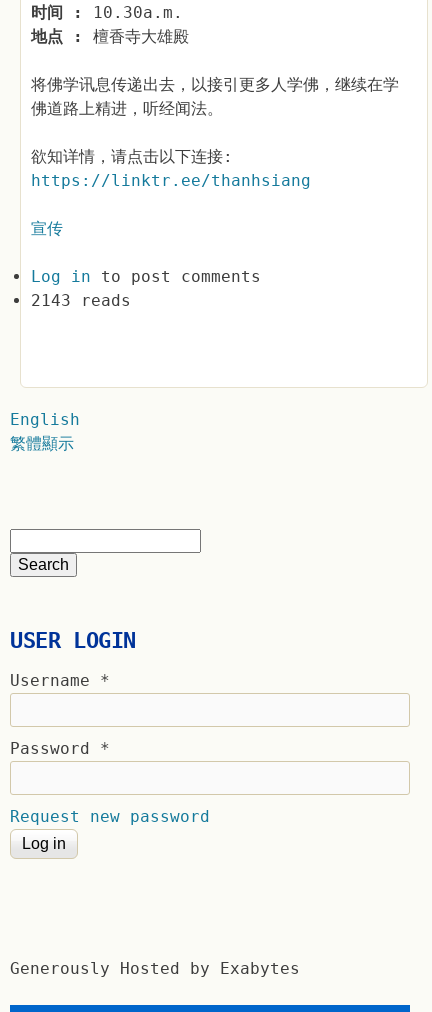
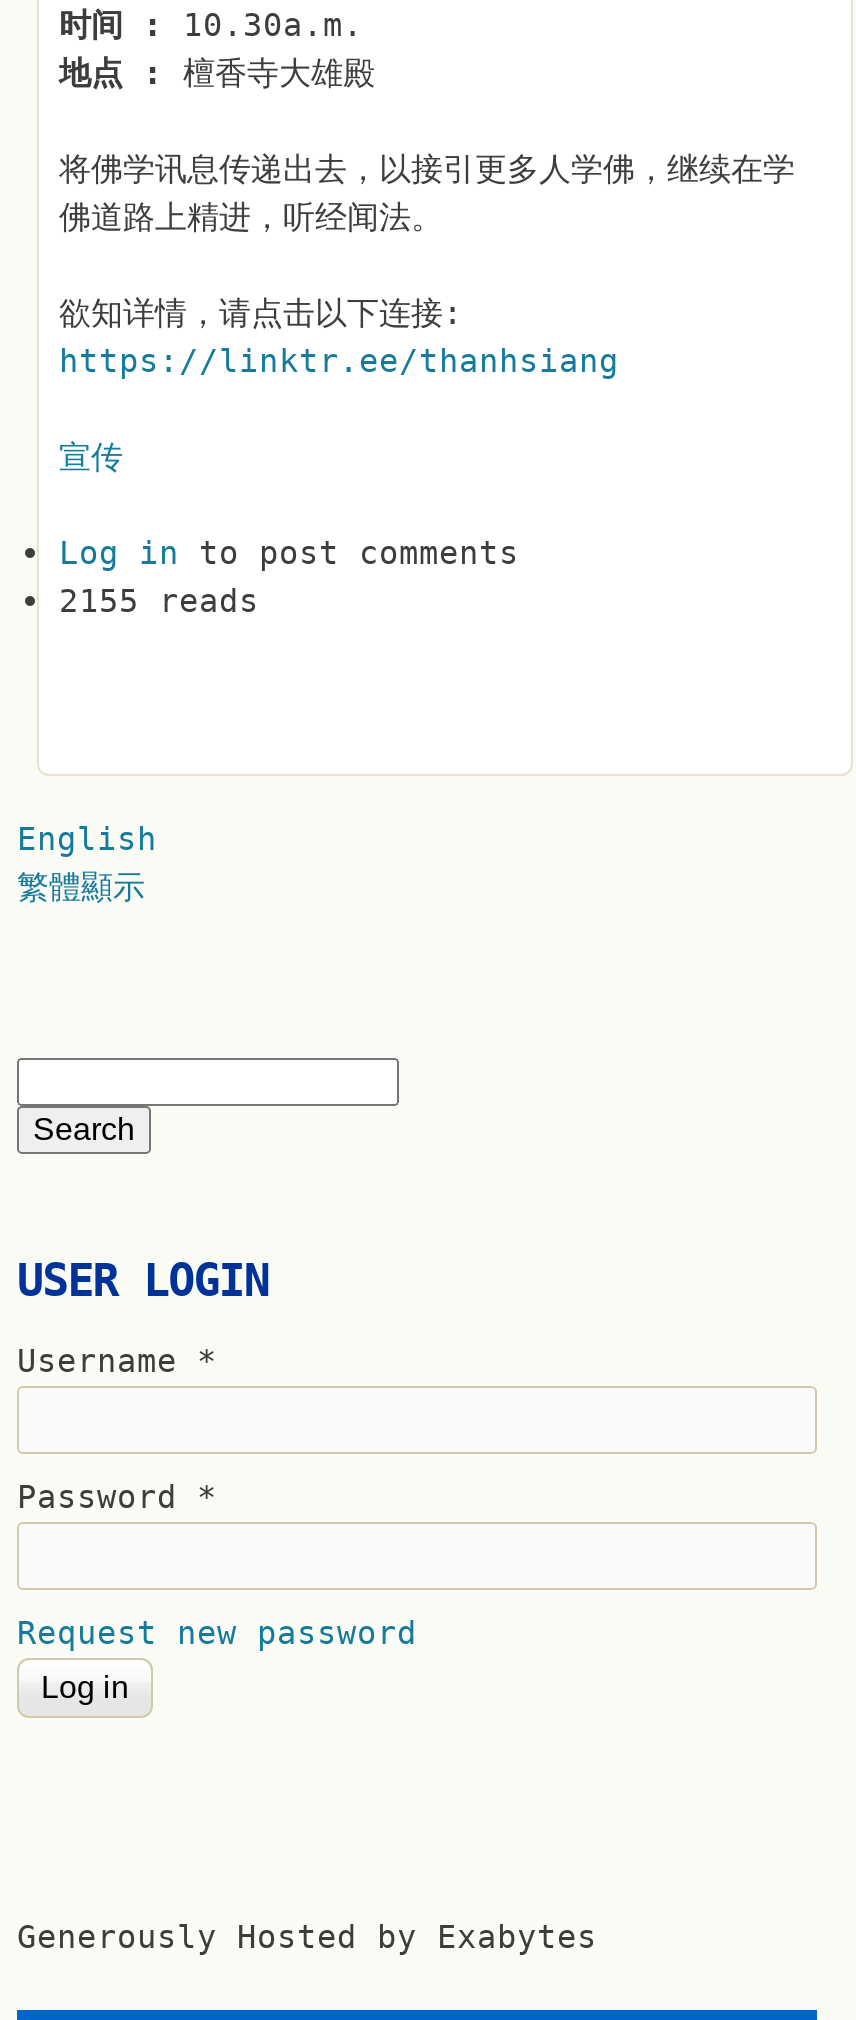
- 2143 reads
+ 2155 reads
